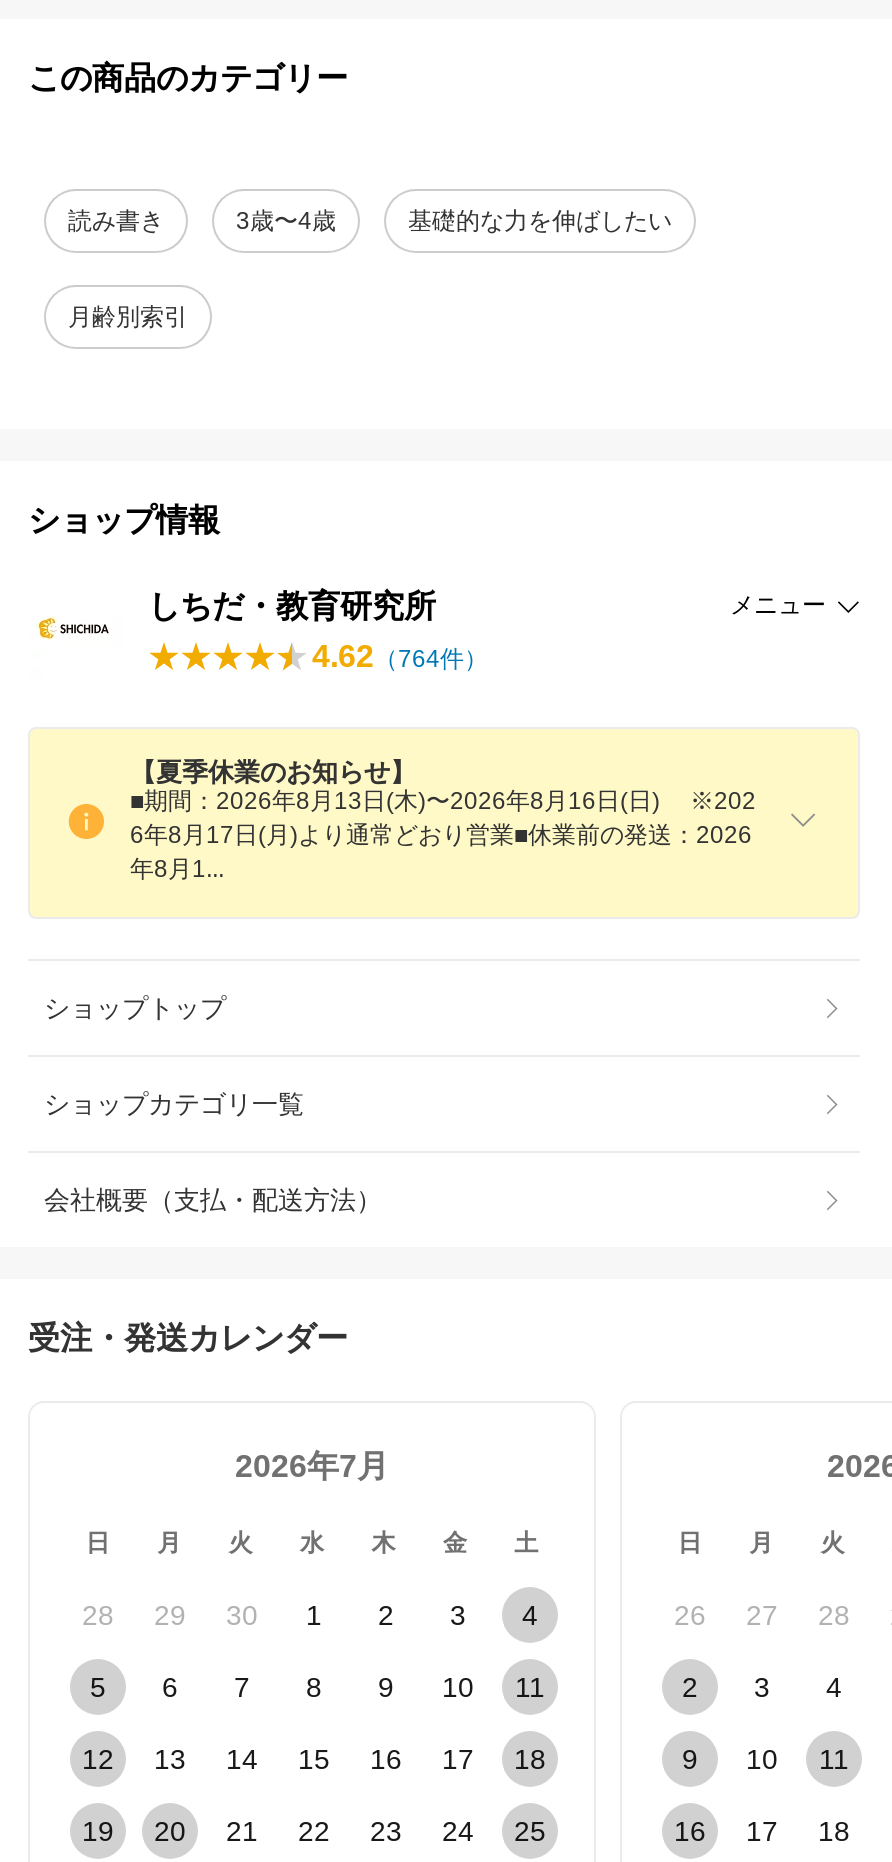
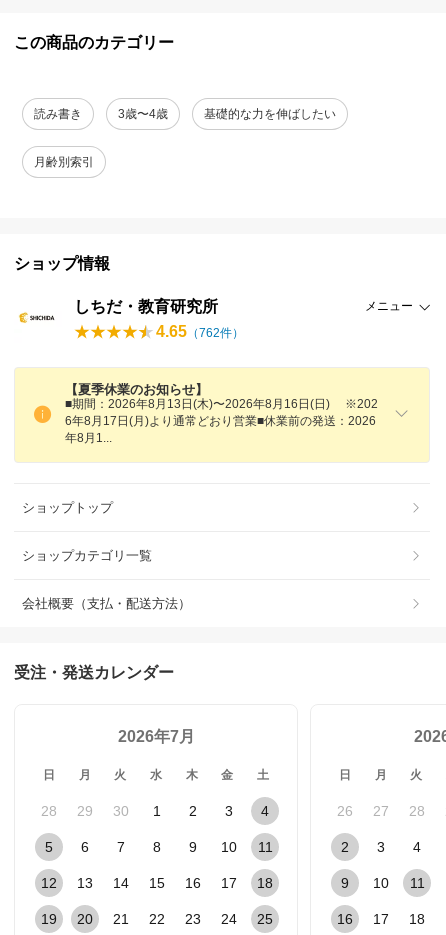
- 4.62（764件）
+ 4.65（762件）
